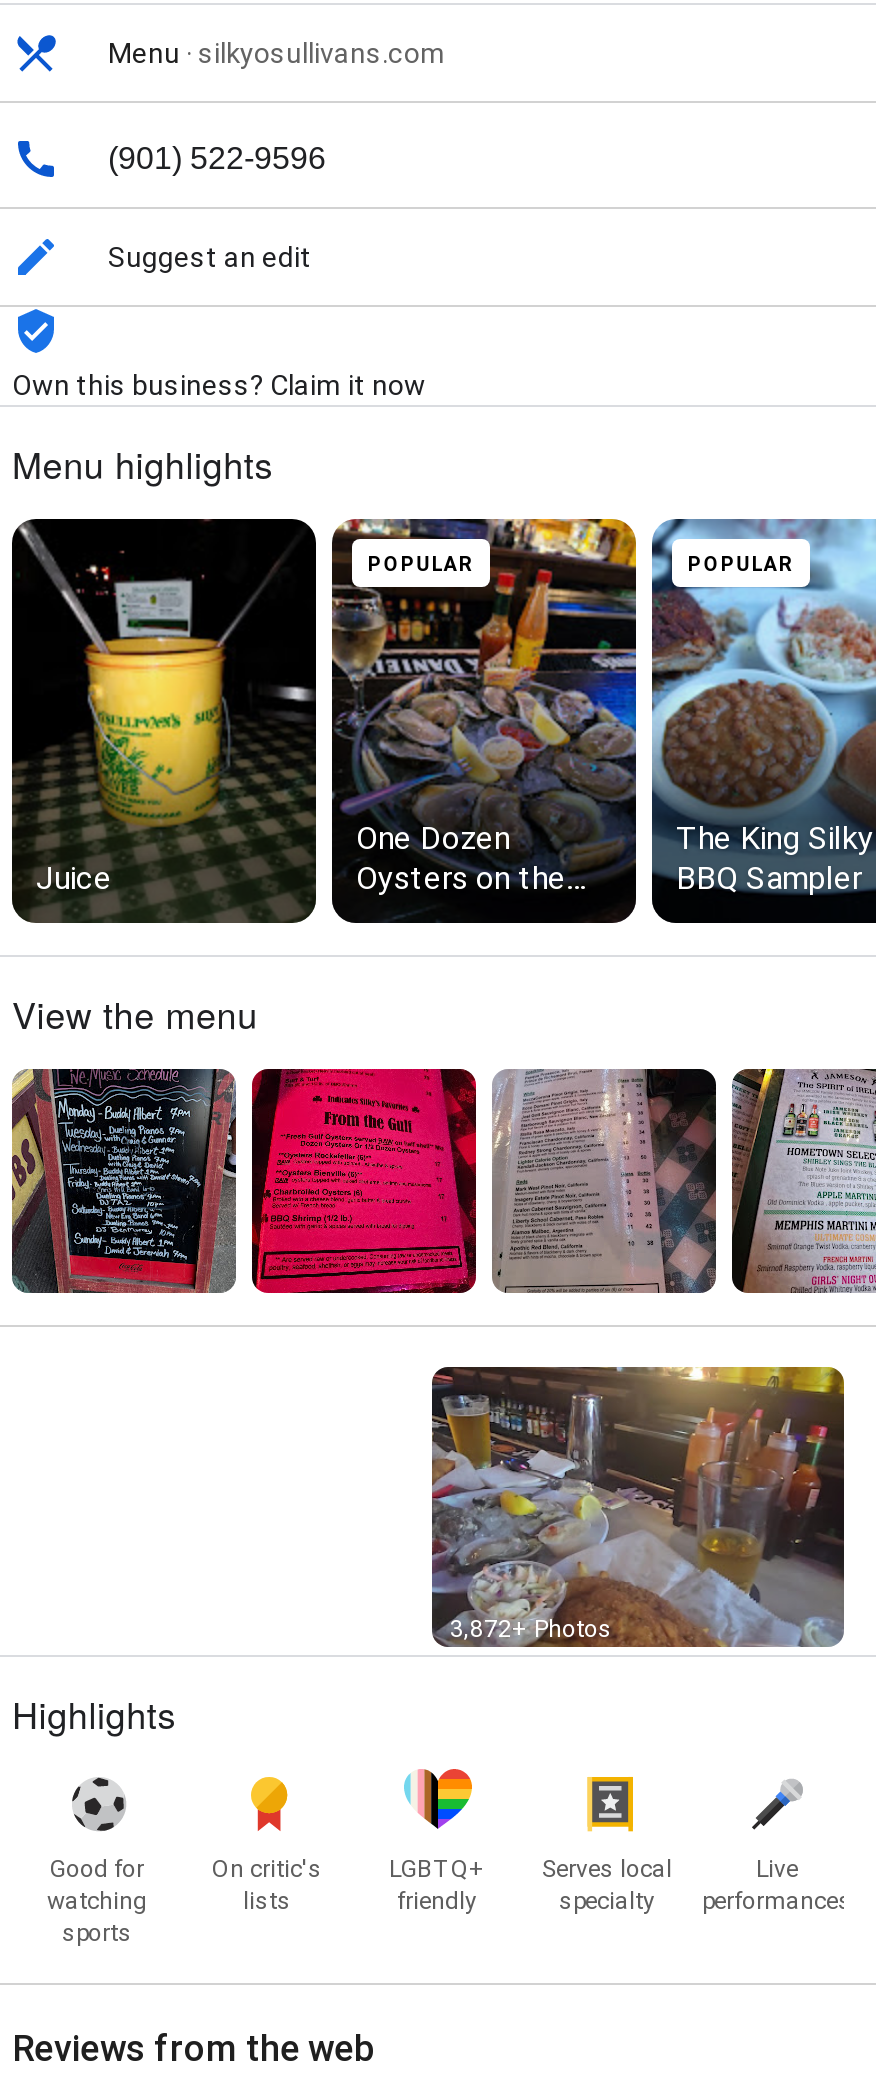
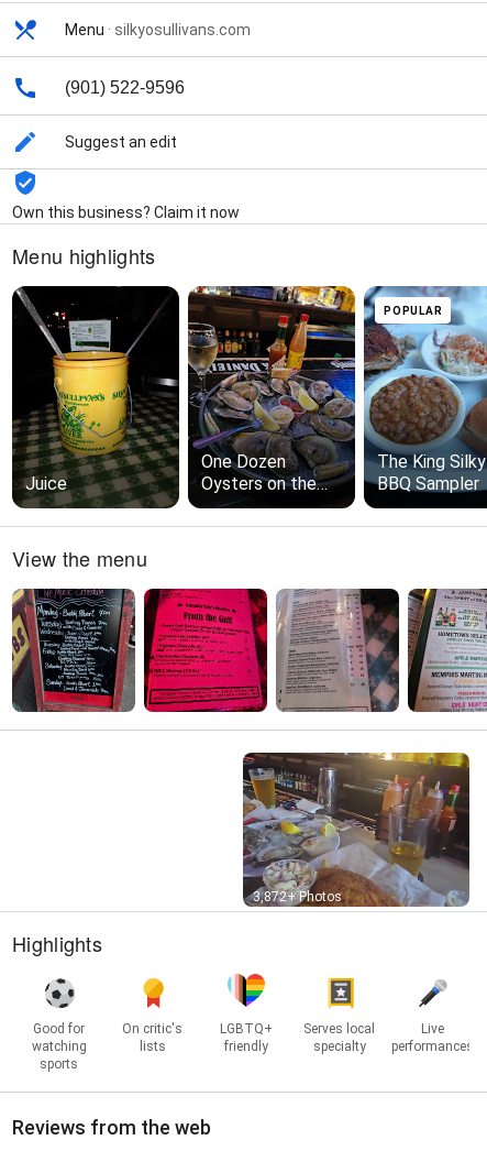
- POPULAR
